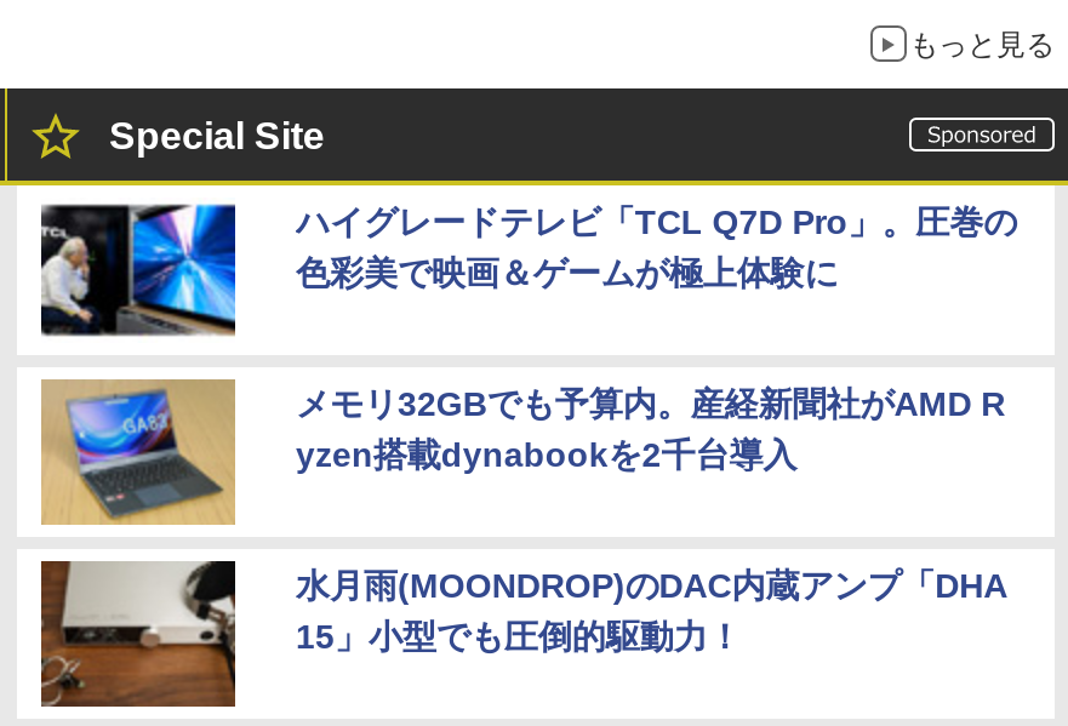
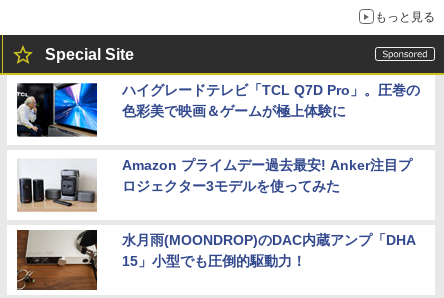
- [image]
- メモリ32GBでも予算内。産経新聞社がAMD R
- yzen搭載dynabookを2千台導入
+ [image]
+ Amazon プライムデー過去最安! Anker注目プ
+ ロジェクター3モデルを使ってみた
